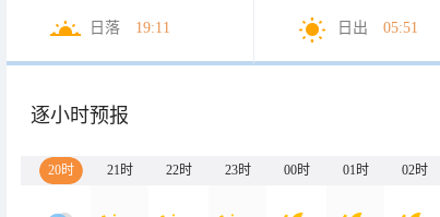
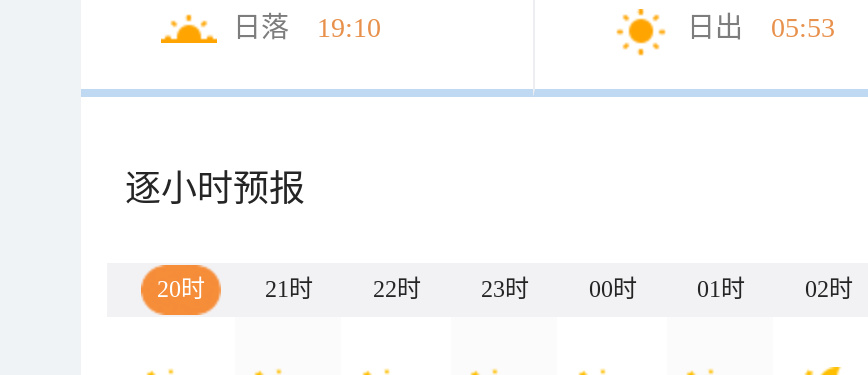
- 日落 19:11
+ 日落 19:10

- 日出 05:51
+ 日出 05:53
